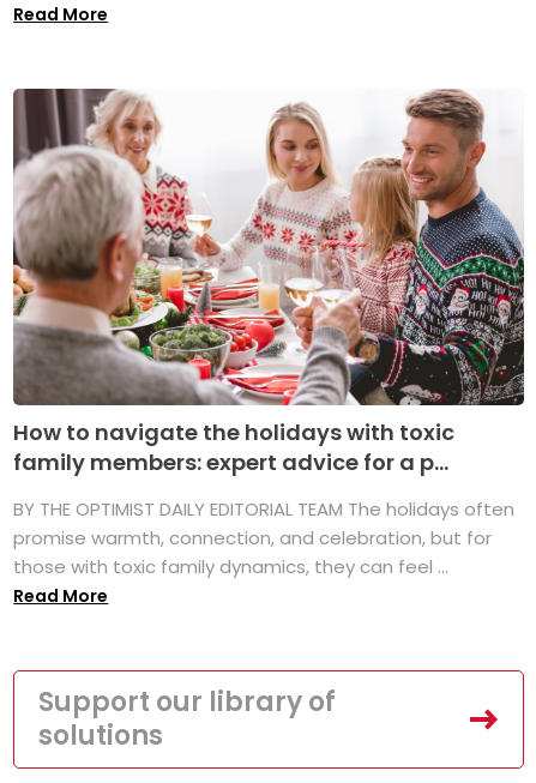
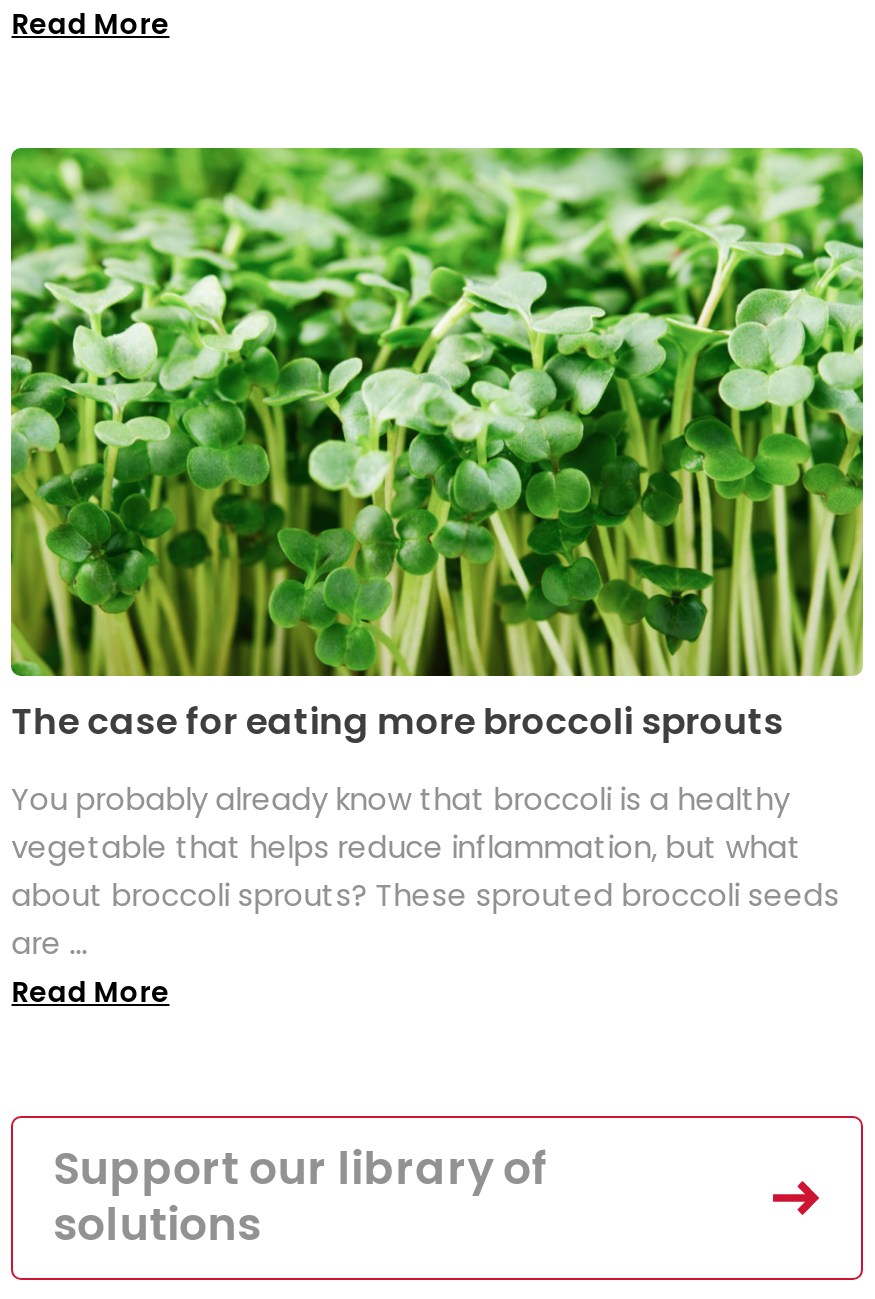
- [image]
- How to navigate the holidays with toxic
- family members: expert advice for a p...
+ [image]
+ The case for eating more broccoli sprouts

- BY THE OPTIMIST DAILY EDITORIAL TEAM The holidays often
- promise warmth, connection, and celebration, but for
- those with toxic family dynamics, they can feel ...
+ You probably already know that broccoli is a healthy
+ vegetable that helps reduce inflammation, but what
+ about broccoli sprouts? These sprouted broccoli seeds
+ are ...
